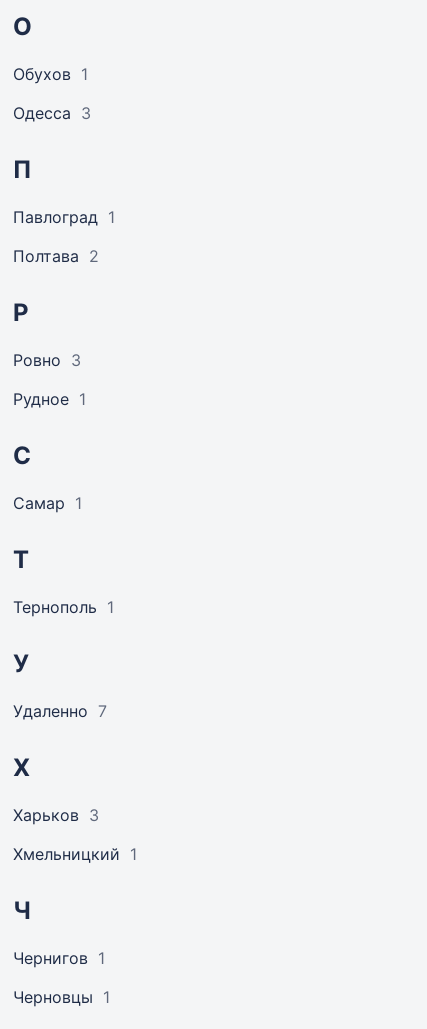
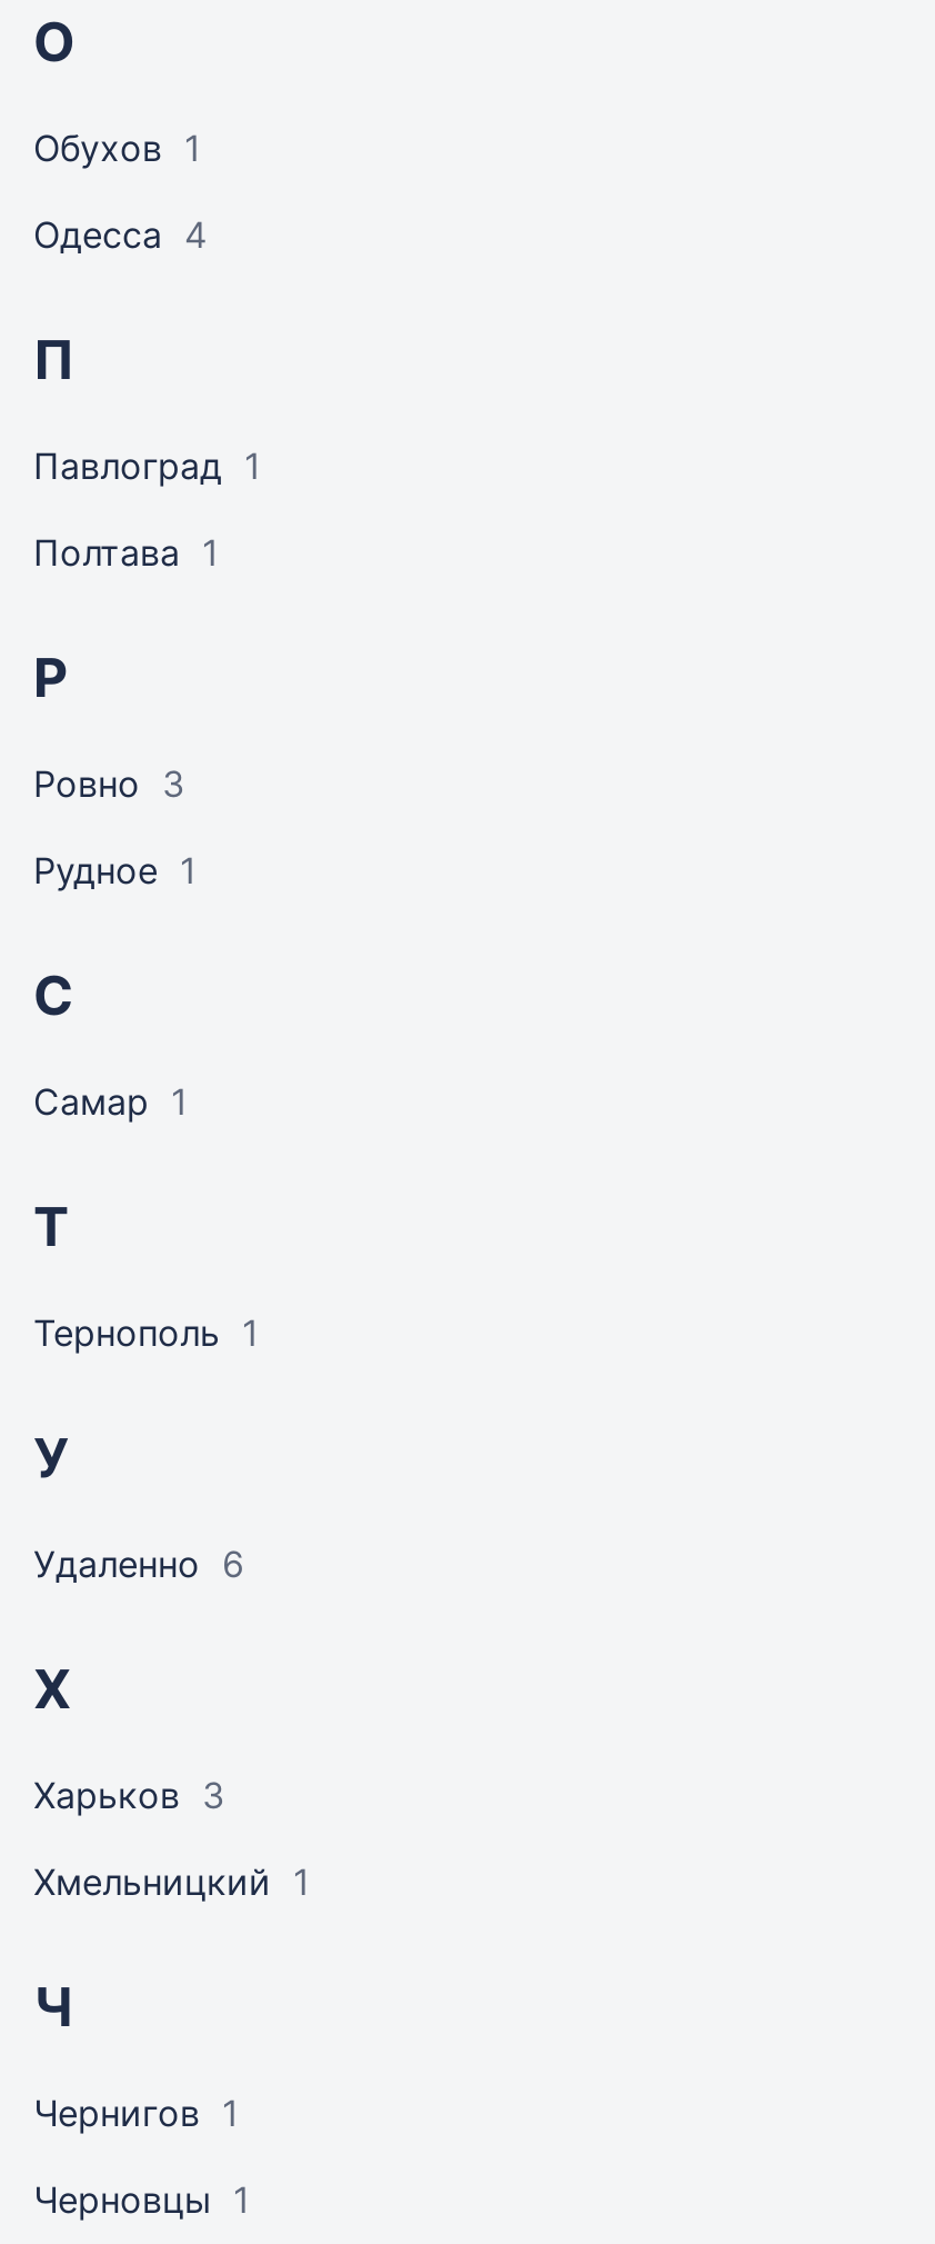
- Одесса 3
+ Одесса 4

- Полтава 2
+ Полтава 1

- Удаленно 7
+ Удаленно 6
